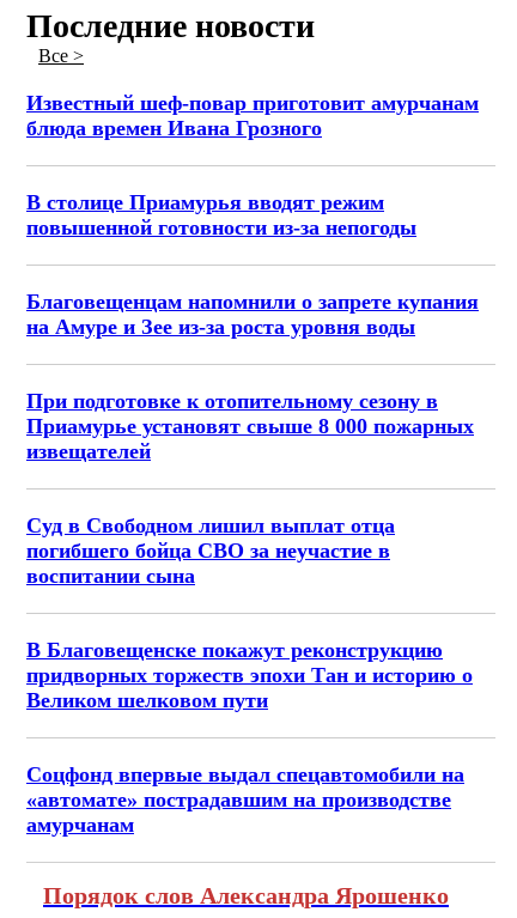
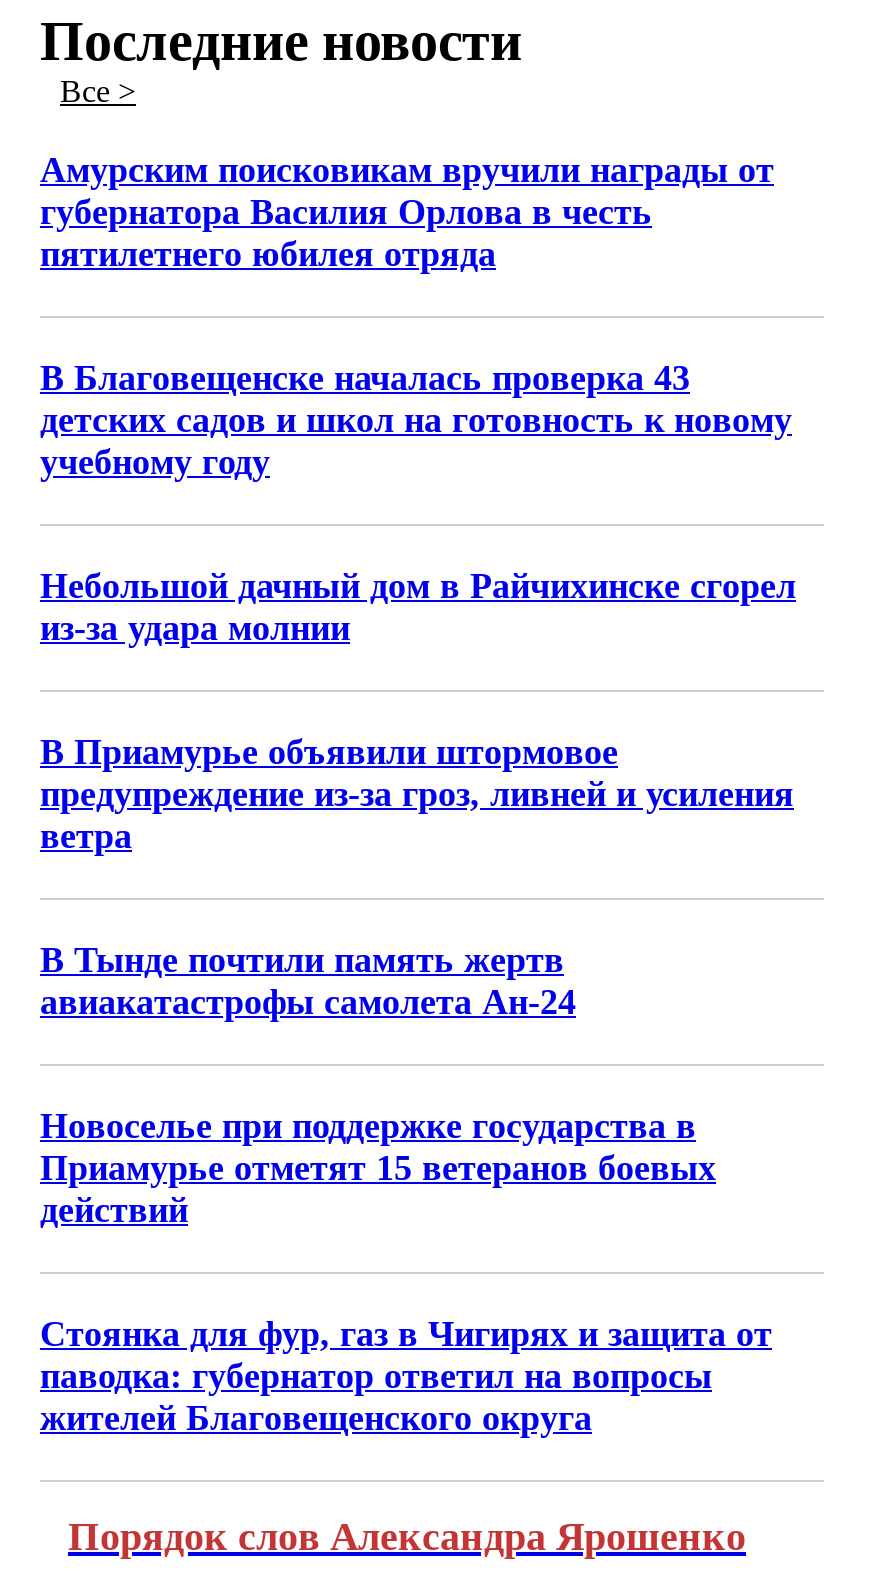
- Известный шеф-повар приготовит амурчанам
- блюда времен Ивана Грозного
+ Амурским поисковикам вручили награды от
+ губернатора Василия Орлова в честь
+ пятилетнего юбилея отряда

- В столице Приамурья вводят режим
- повышенной готовности из-за непогоды
+ В Благовещенске началась проверка 43
+ детских садов и школ на готовность к новому
+ учебному году

- Благовещенцам напомнили о запрете купания
- на Амуре и Зее из-за роста уровня воды
+ Небольшой дачный дом в Райчихинске сгорел
+ из-за удара молнии

- При подготовке к отопительному сезону в
- Приамурье установят свыше 8 000 пожарных
- извещателей
+ В Приамурье объявили штормовое
+ предупреждение из-за гроз, ливней и усиления
+ ветра

- Суд в Свободном лишил выплат отца
- погибшего бойца СВО за неучастие в
- воспитании сына
+ В Тынде почтили память жертв
+ авиакатастрофы самолета Ан-24

- В Благовещенске покажут реконструкцию
- придворных торжеств эпохи Тан и историю о
- Великом шелковом пути
+ Новоселье при поддержке государства в
+ Приамурье отметят 15 ветеранов боевых
+ действий

- Соцфонд впервые выдал спецавтомобили на
- «автомате» пострадавшим на производстве
- амурчанам
+ Стоянка для фур, газ в Чигирях и защита от
+ паводка: губернатор ответил на вопросы
+ жителей Благовещенского округа
